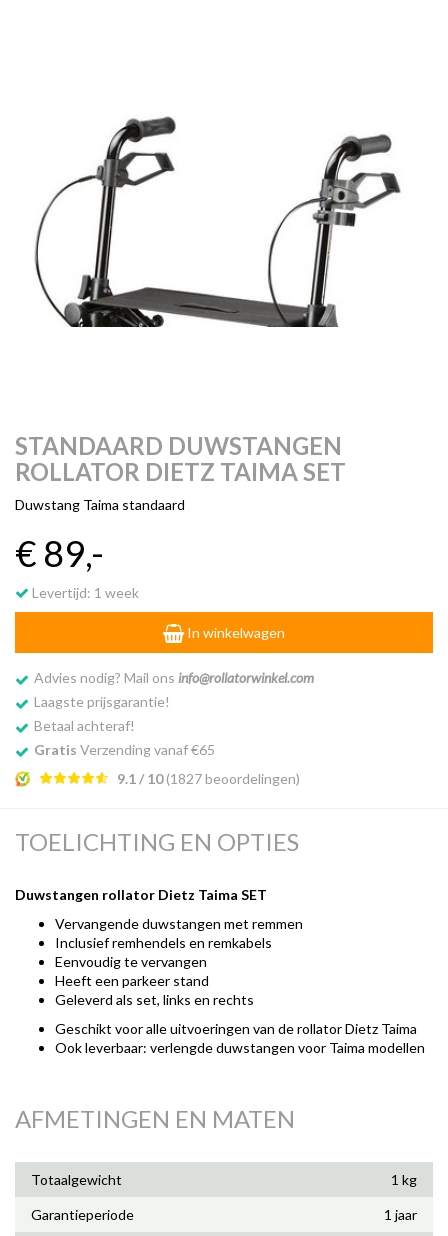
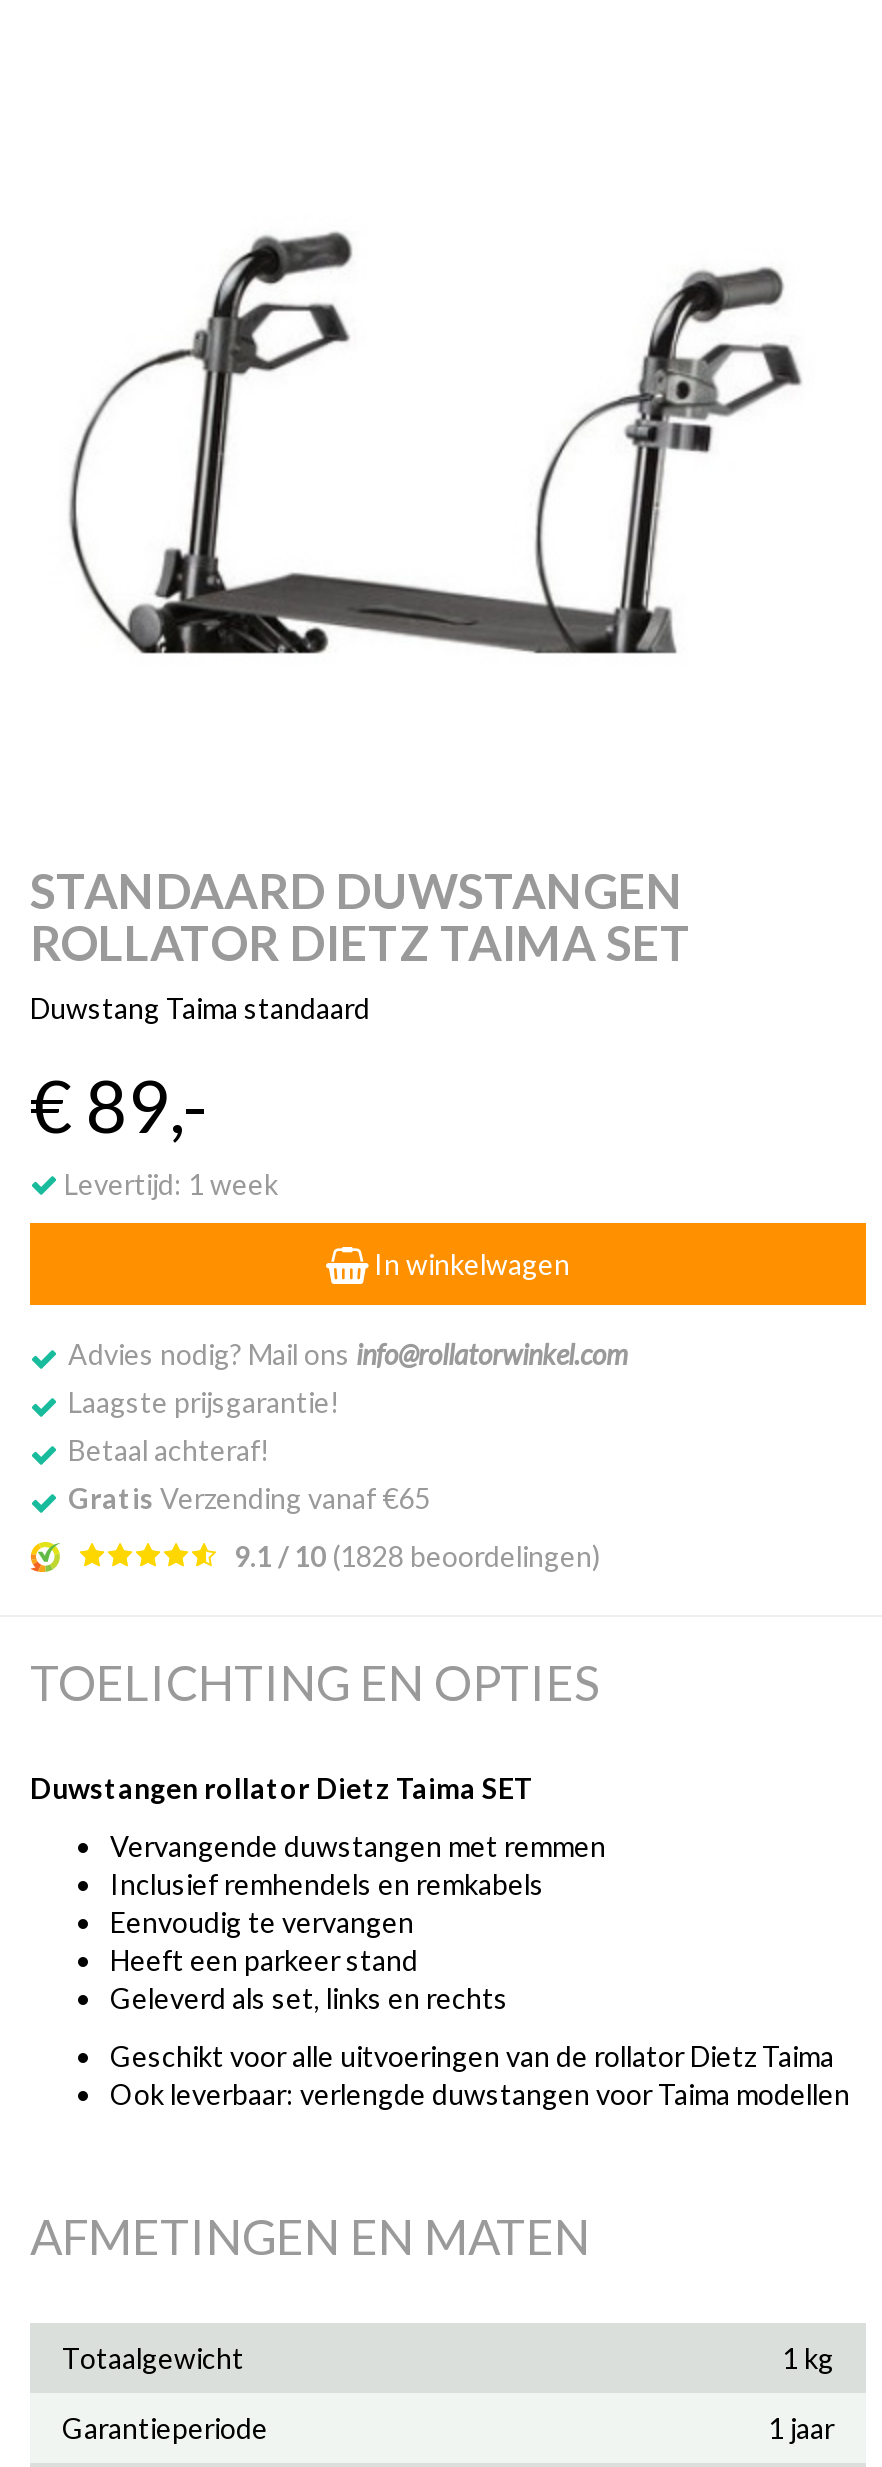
- 9.1 / 10 (1827 beoordelingen)
+ 9.1 / 10 (1828 beoordelingen)
